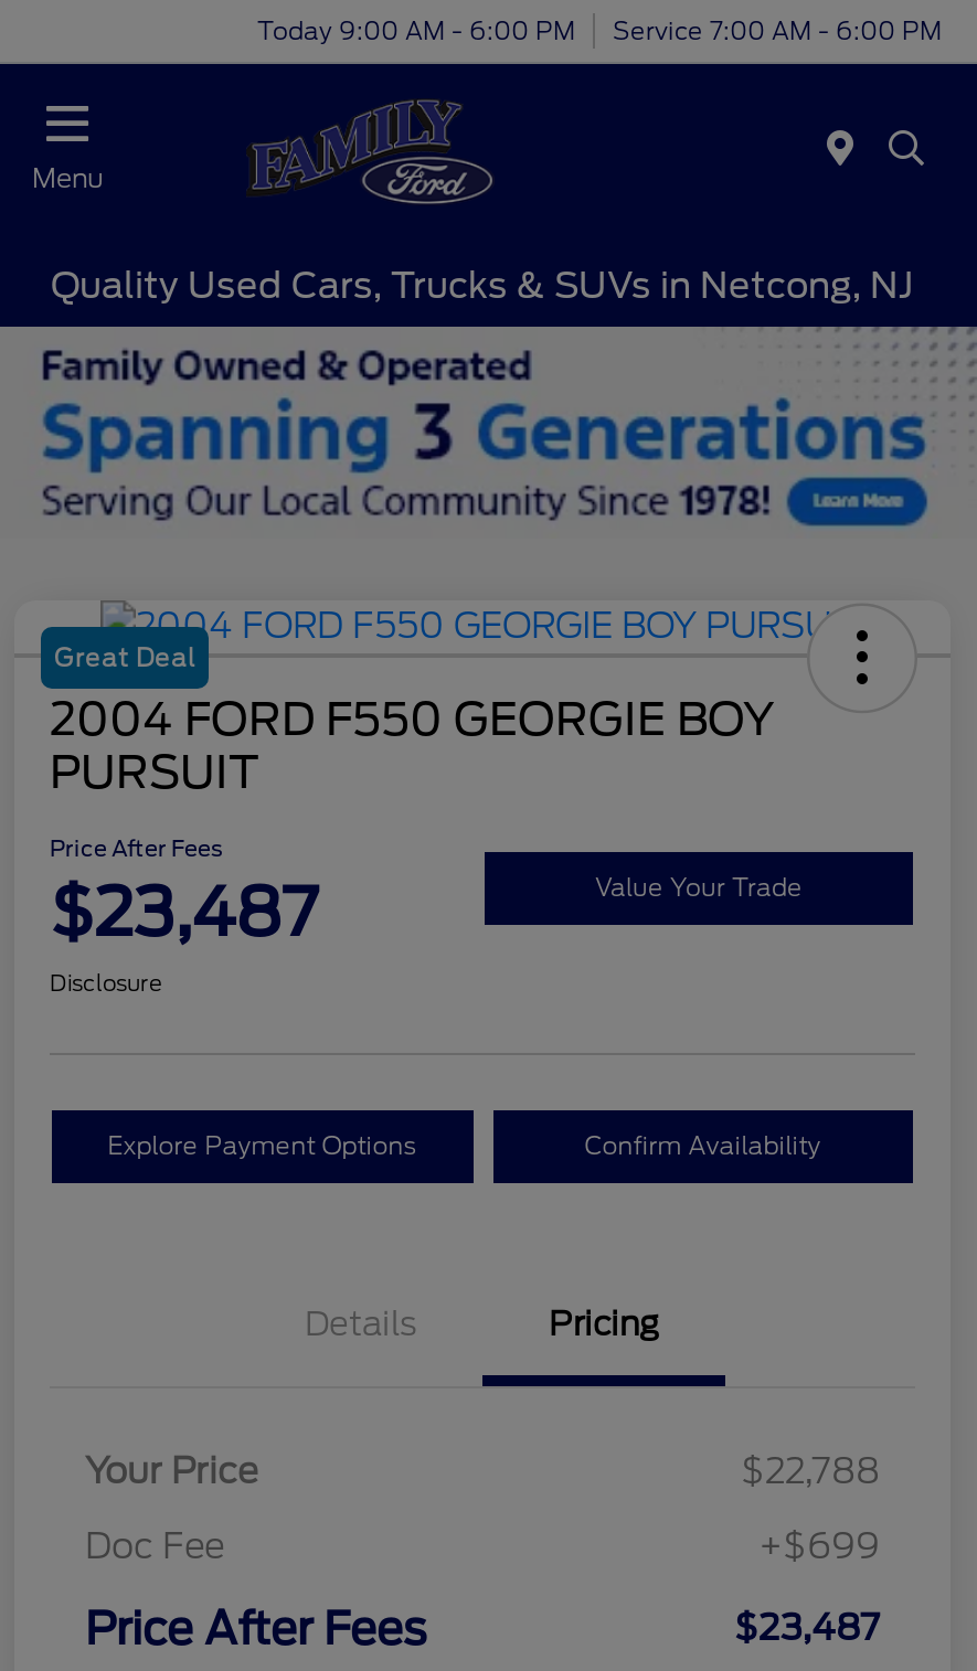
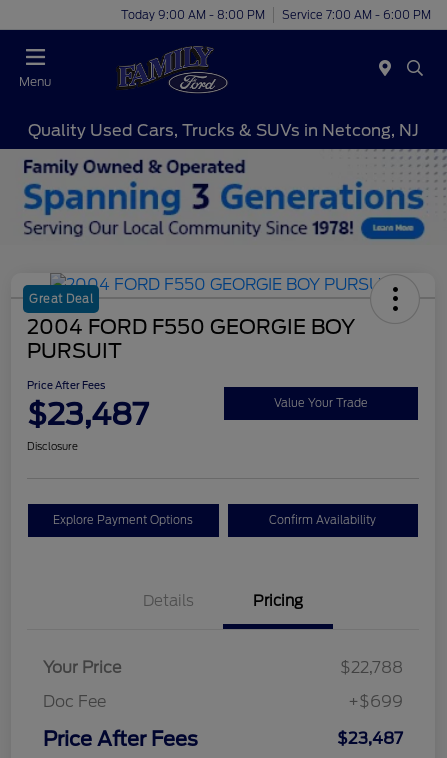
- Today 9:00 AM - 6:00 PM Service 7:00 AM - 6:00 PM
+ Today 9:00 AM - 8:00 PM Service 7:00 AM - 6:00 PM
